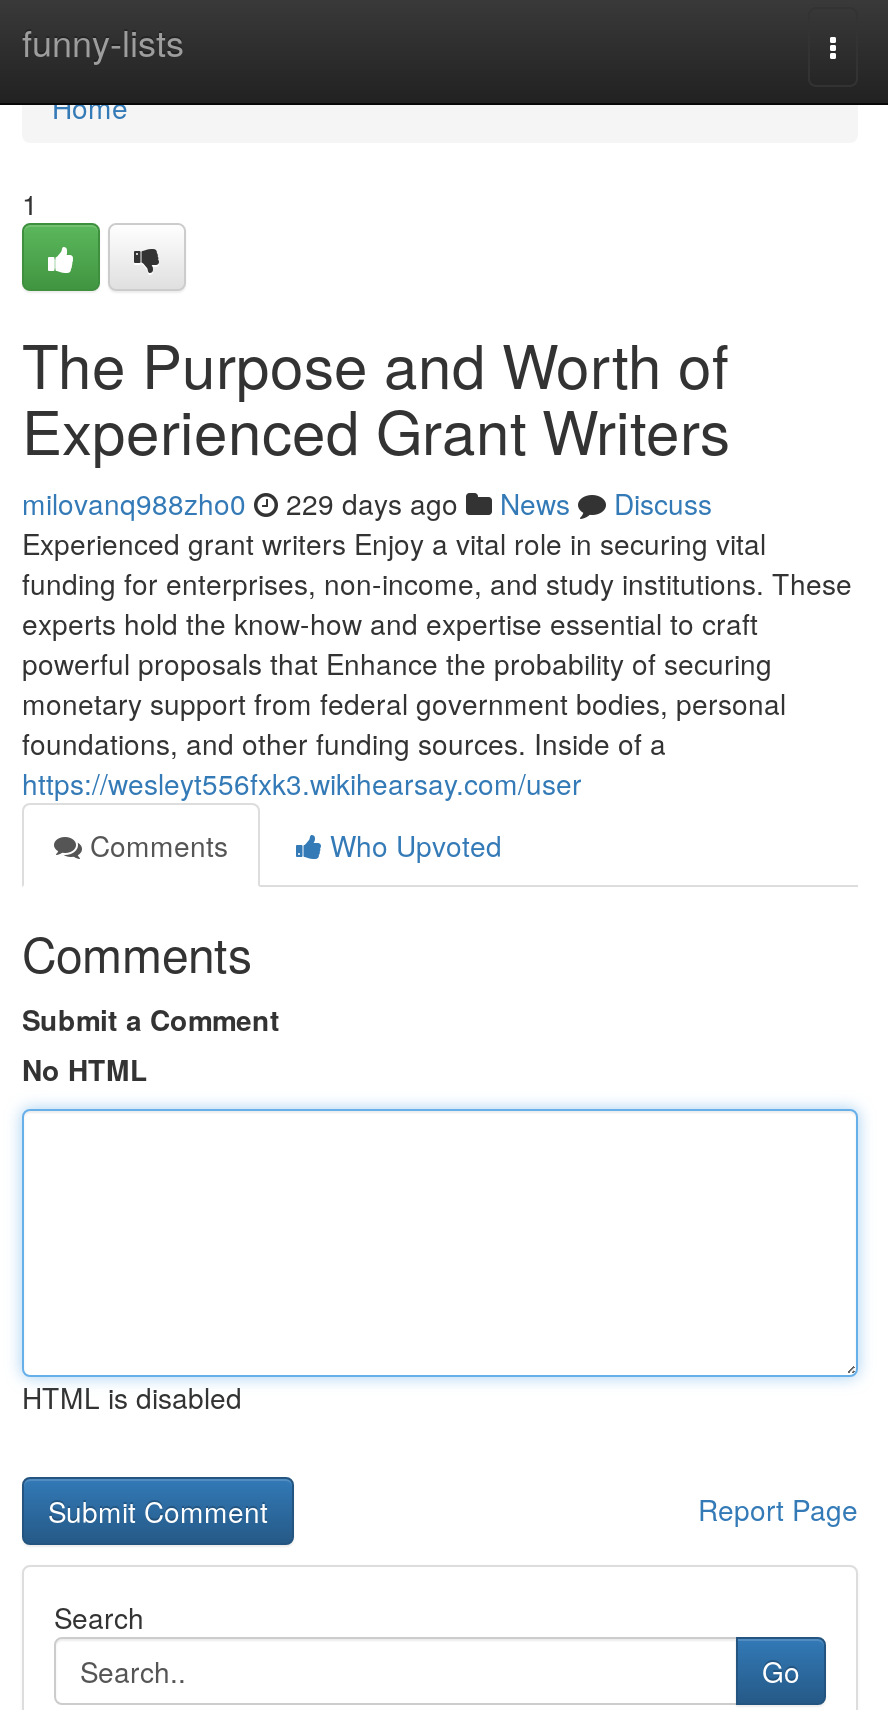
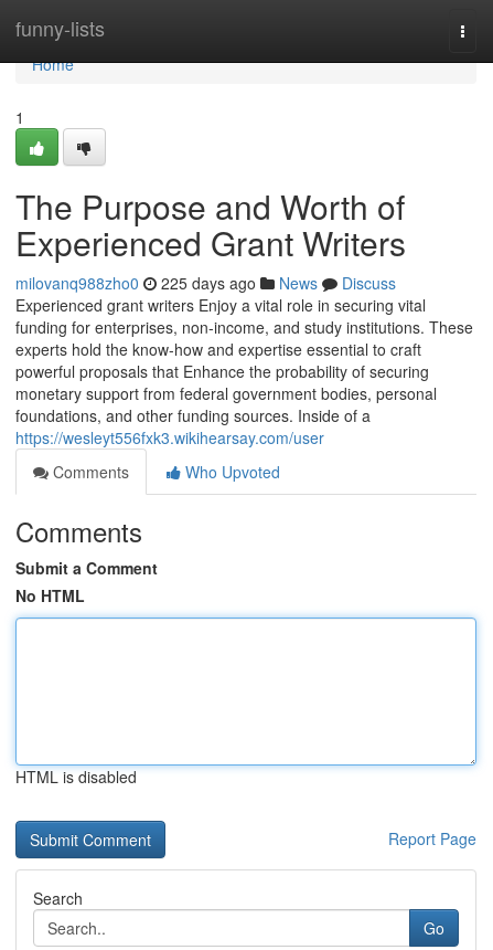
- milovanq988zho0 229 days ago News Discuss
+ milovanq988zho0 225 days ago News Discuss
